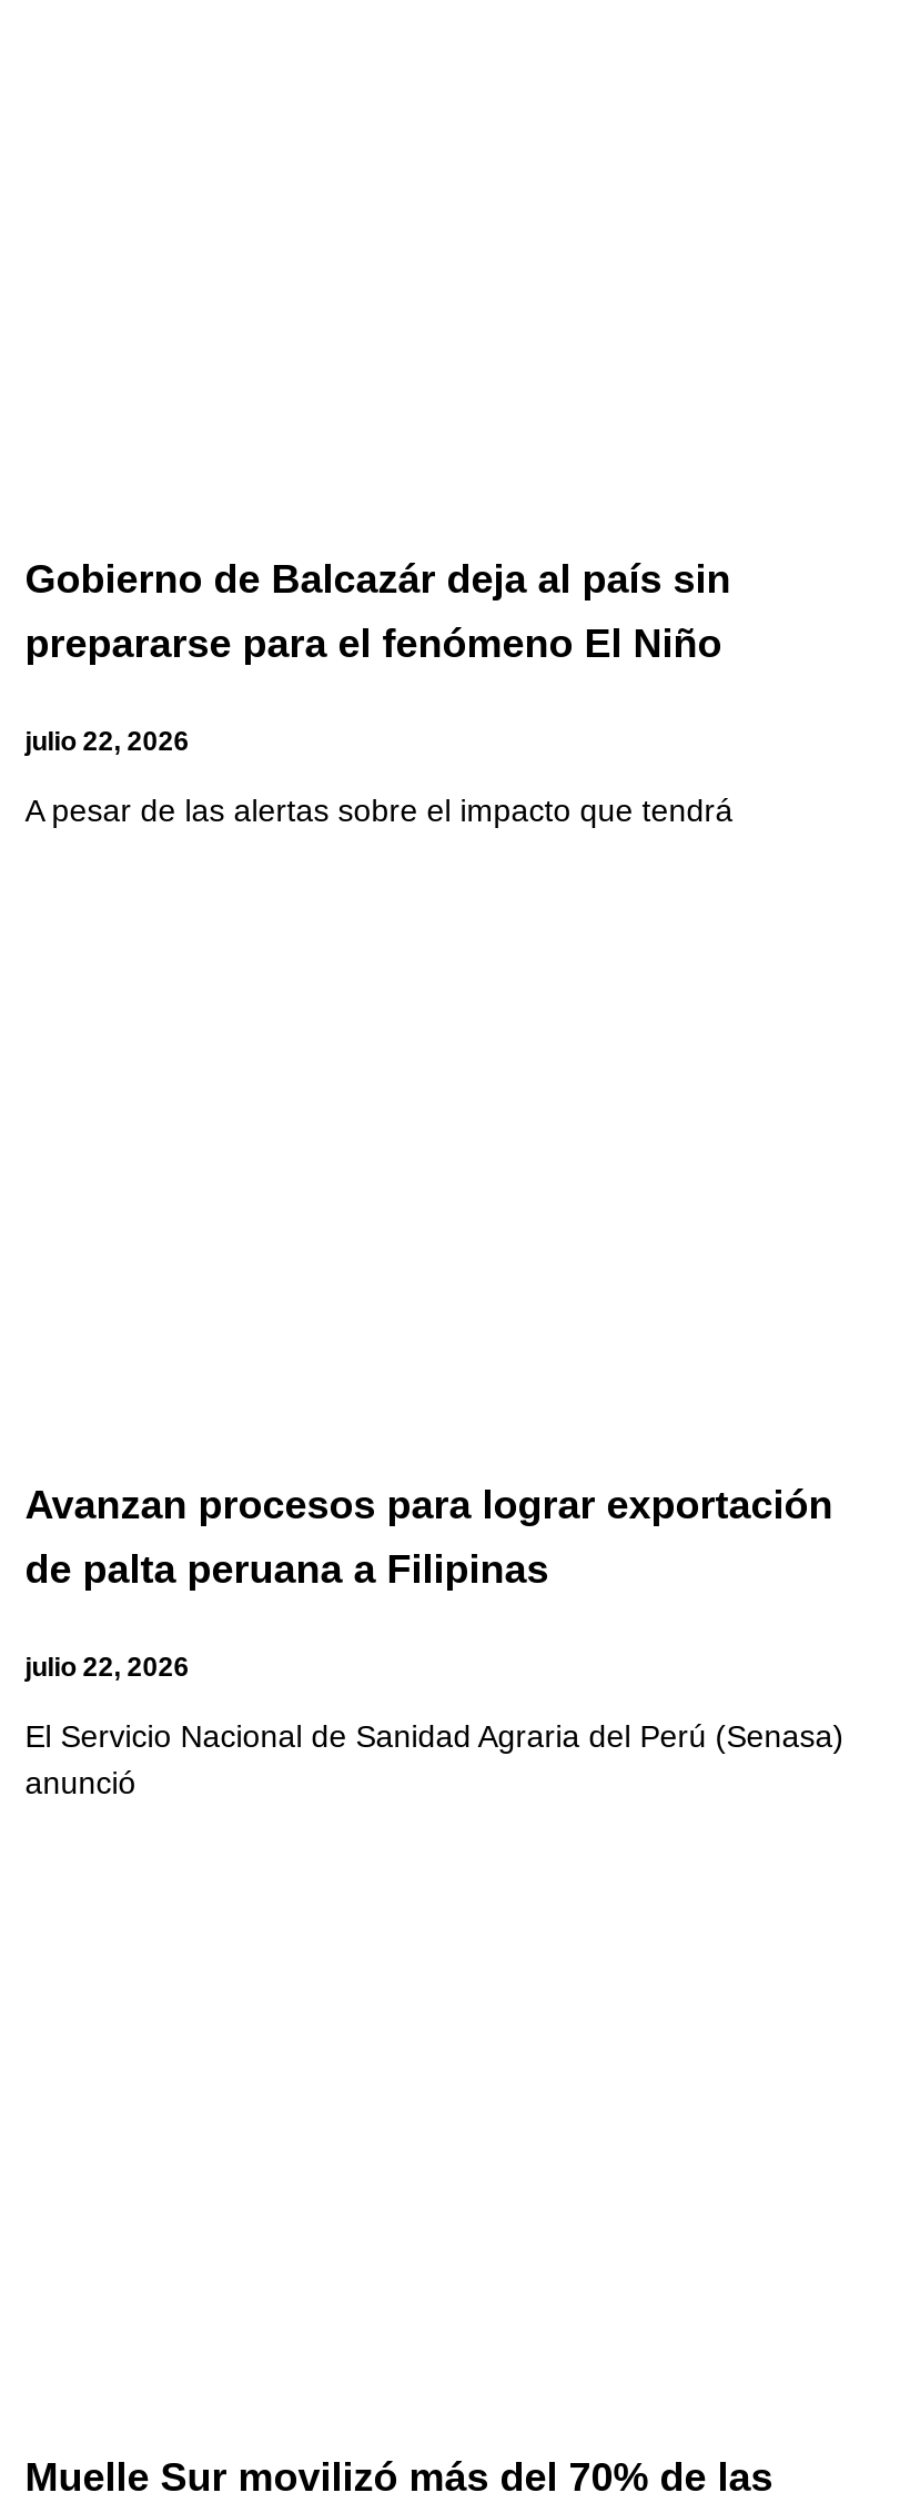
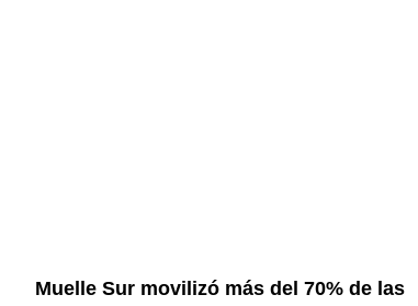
- Gobierno de Balcazár deja al país sin
- prepararse para el fenómeno El Niño
- julio 22, 2026
- A pesar de las alertas sobre el impacto que tendrá

- Avanzan procesos para lograr exportación
- de palta peruana a Filipinas
- julio 22, 2026
- El Servicio Nacional de Sanidad Agraria del Perú (Senasa)
- anunció
